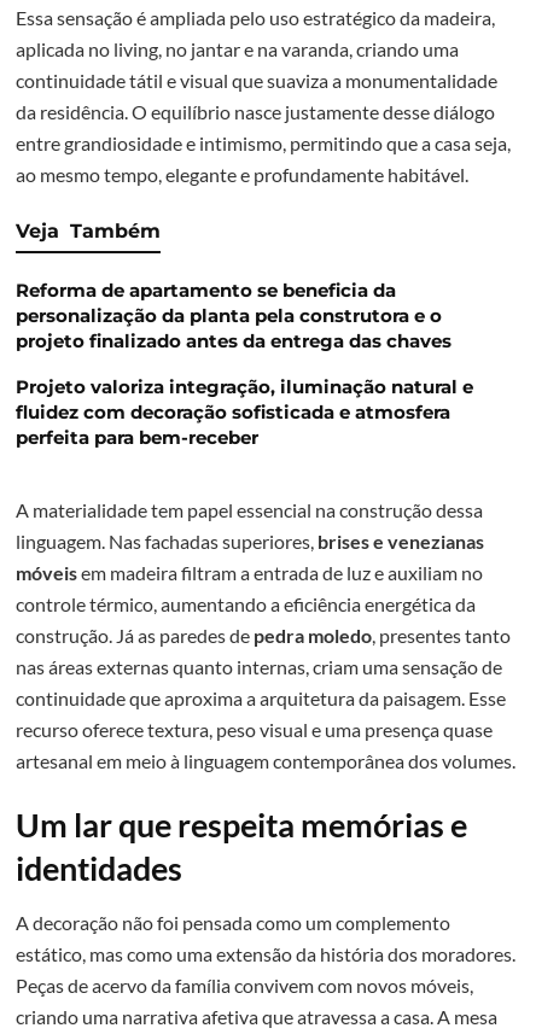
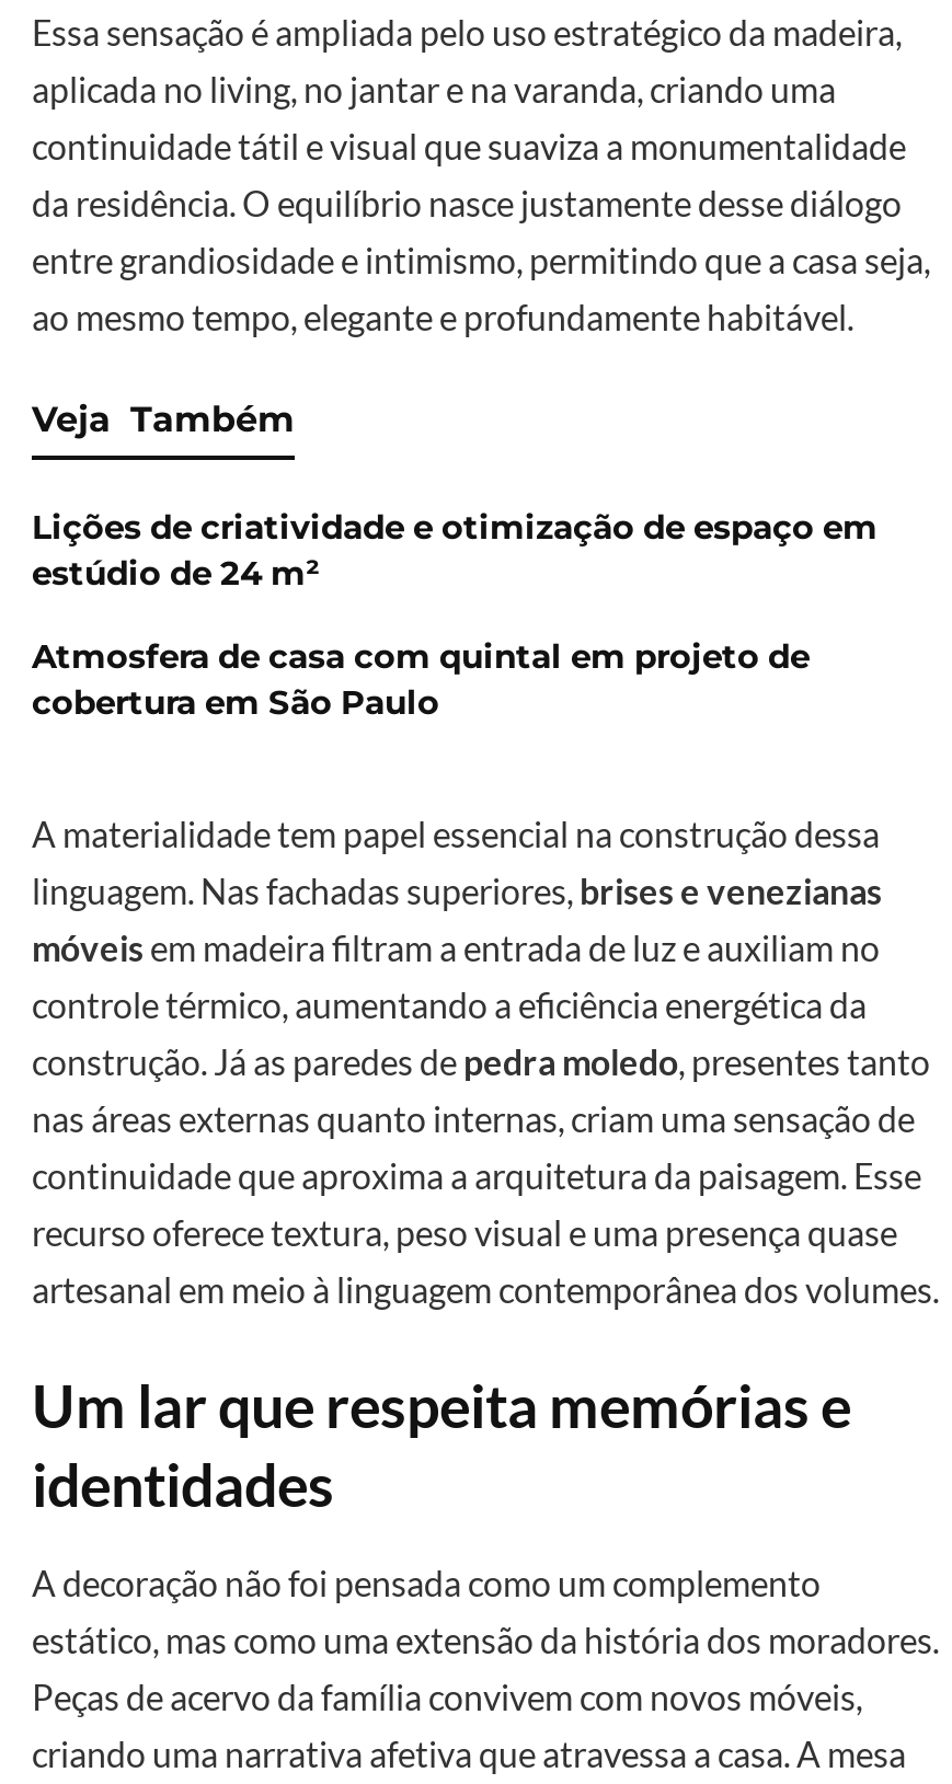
- Reforma de apartamento se beneficia da
- personalização da planta pela construtora e o
- projeto finalizado antes da entrega das chaves
+ Lições de criatividade e otimização de espaço em
+ estúdio de 24 m²

- Projeto valoriza integração, iluminação natural e
- fluidez com decoração sofisticada e atmosfera
- perfeita para bem-receber
+ Atmosfera de casa com quintal em projeto de
+ cobertura em São Paulo
